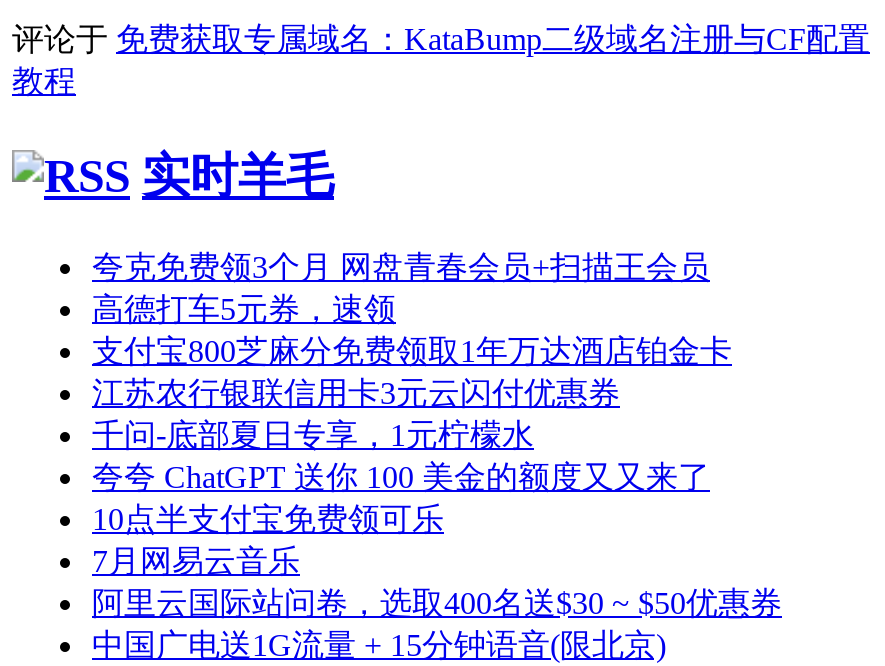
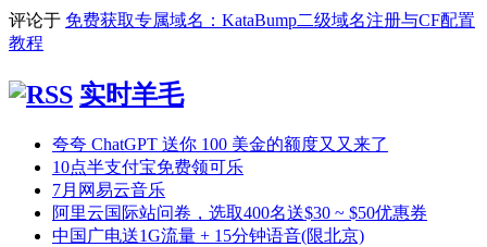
- 夸克免费领3个月 网盘青春会员+扫描王会员
- 高德打车5元券，速领
- 支付宝800芝麻分免费领取1年万达酒店铂金卡
- 江苏农行银联信用卡3元云闪付优惠券
- 千问-底部夏日专享，1元柠檬水
